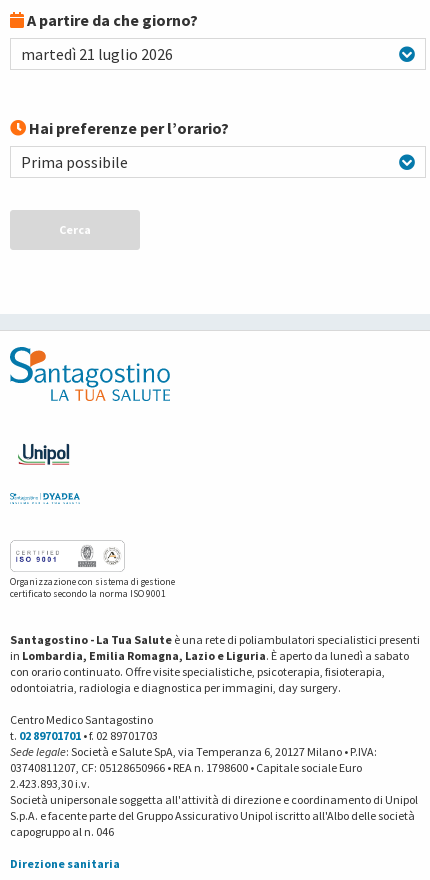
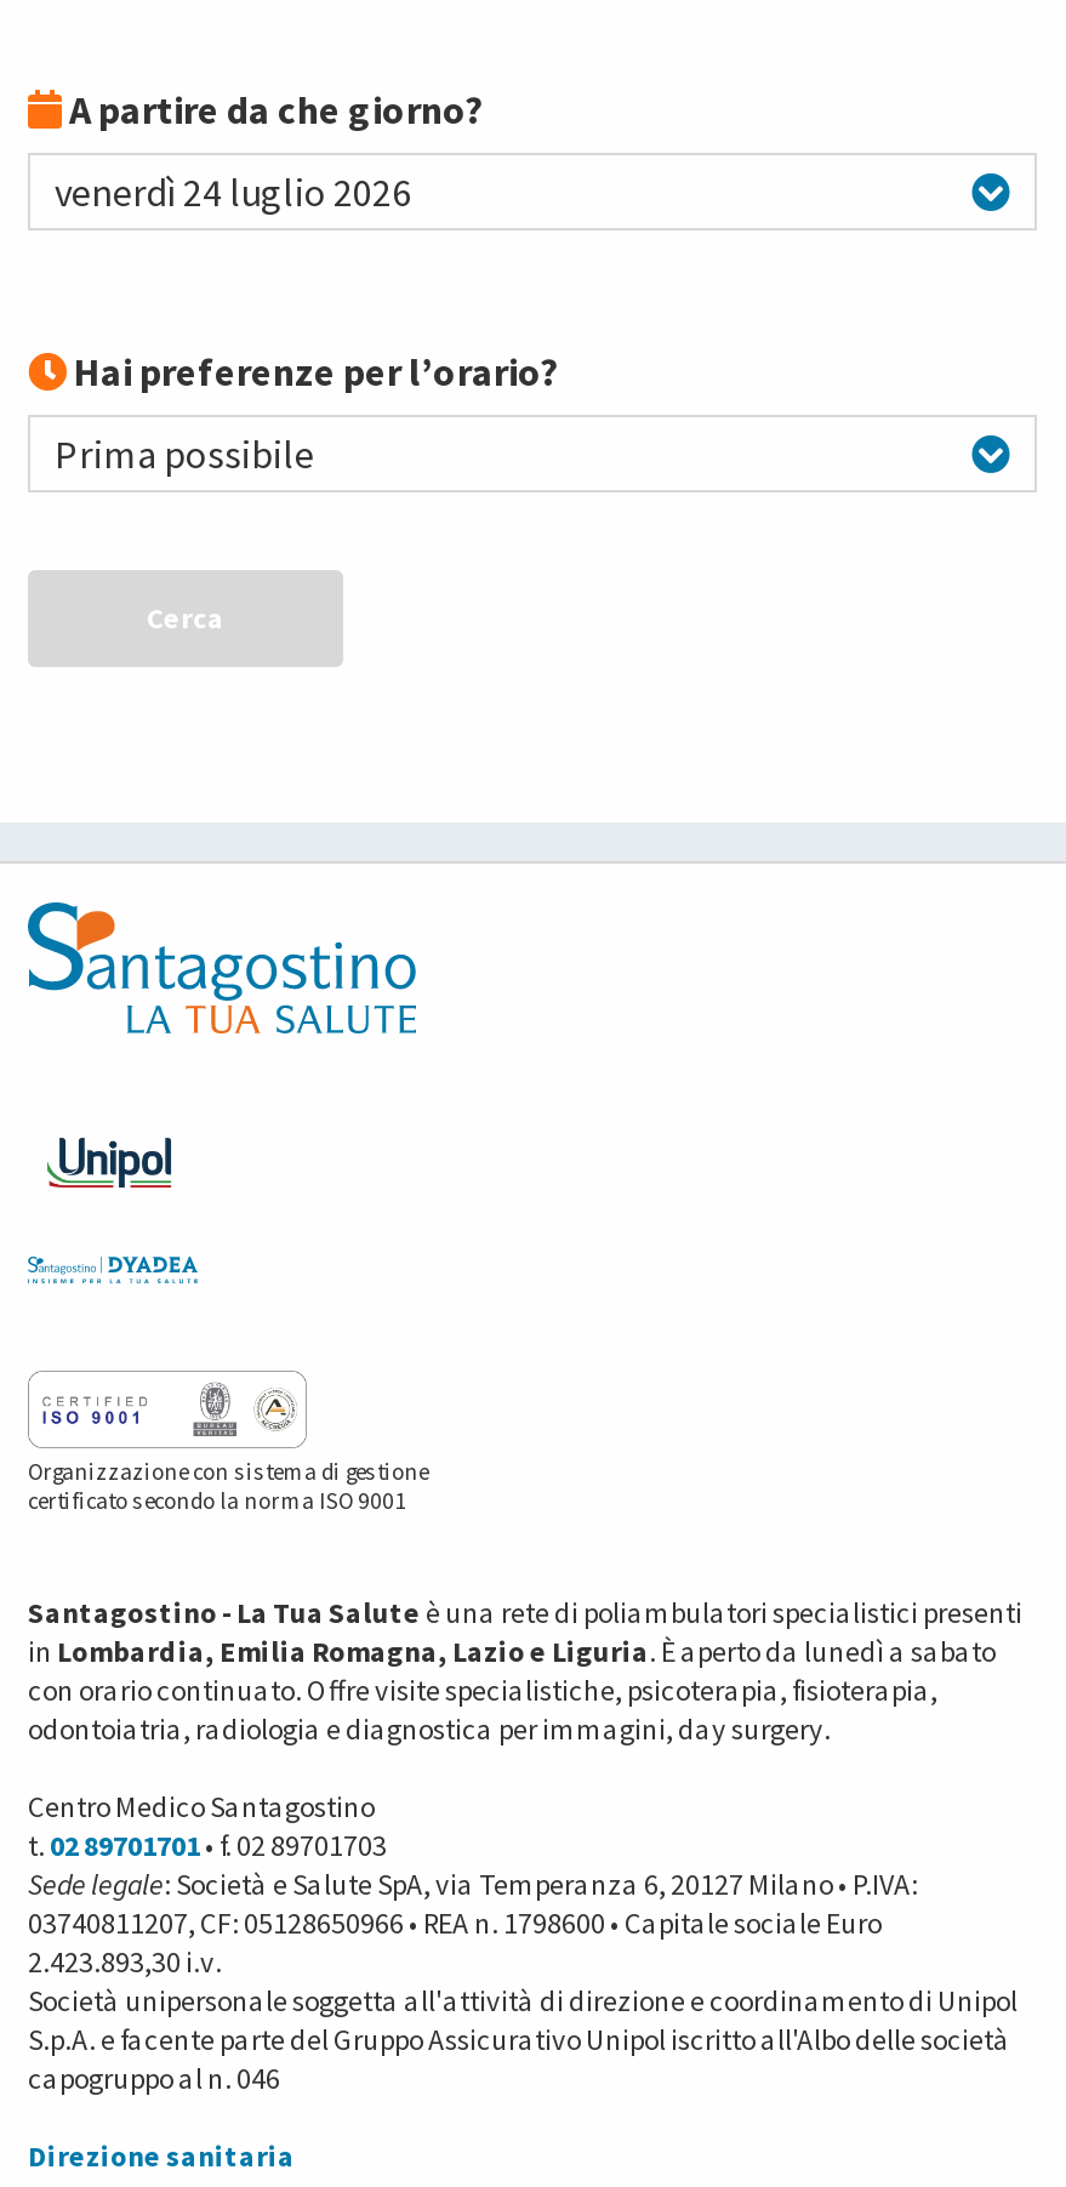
- martedì 21 luglio 2026
+ venerdì 24 luglio 2026
